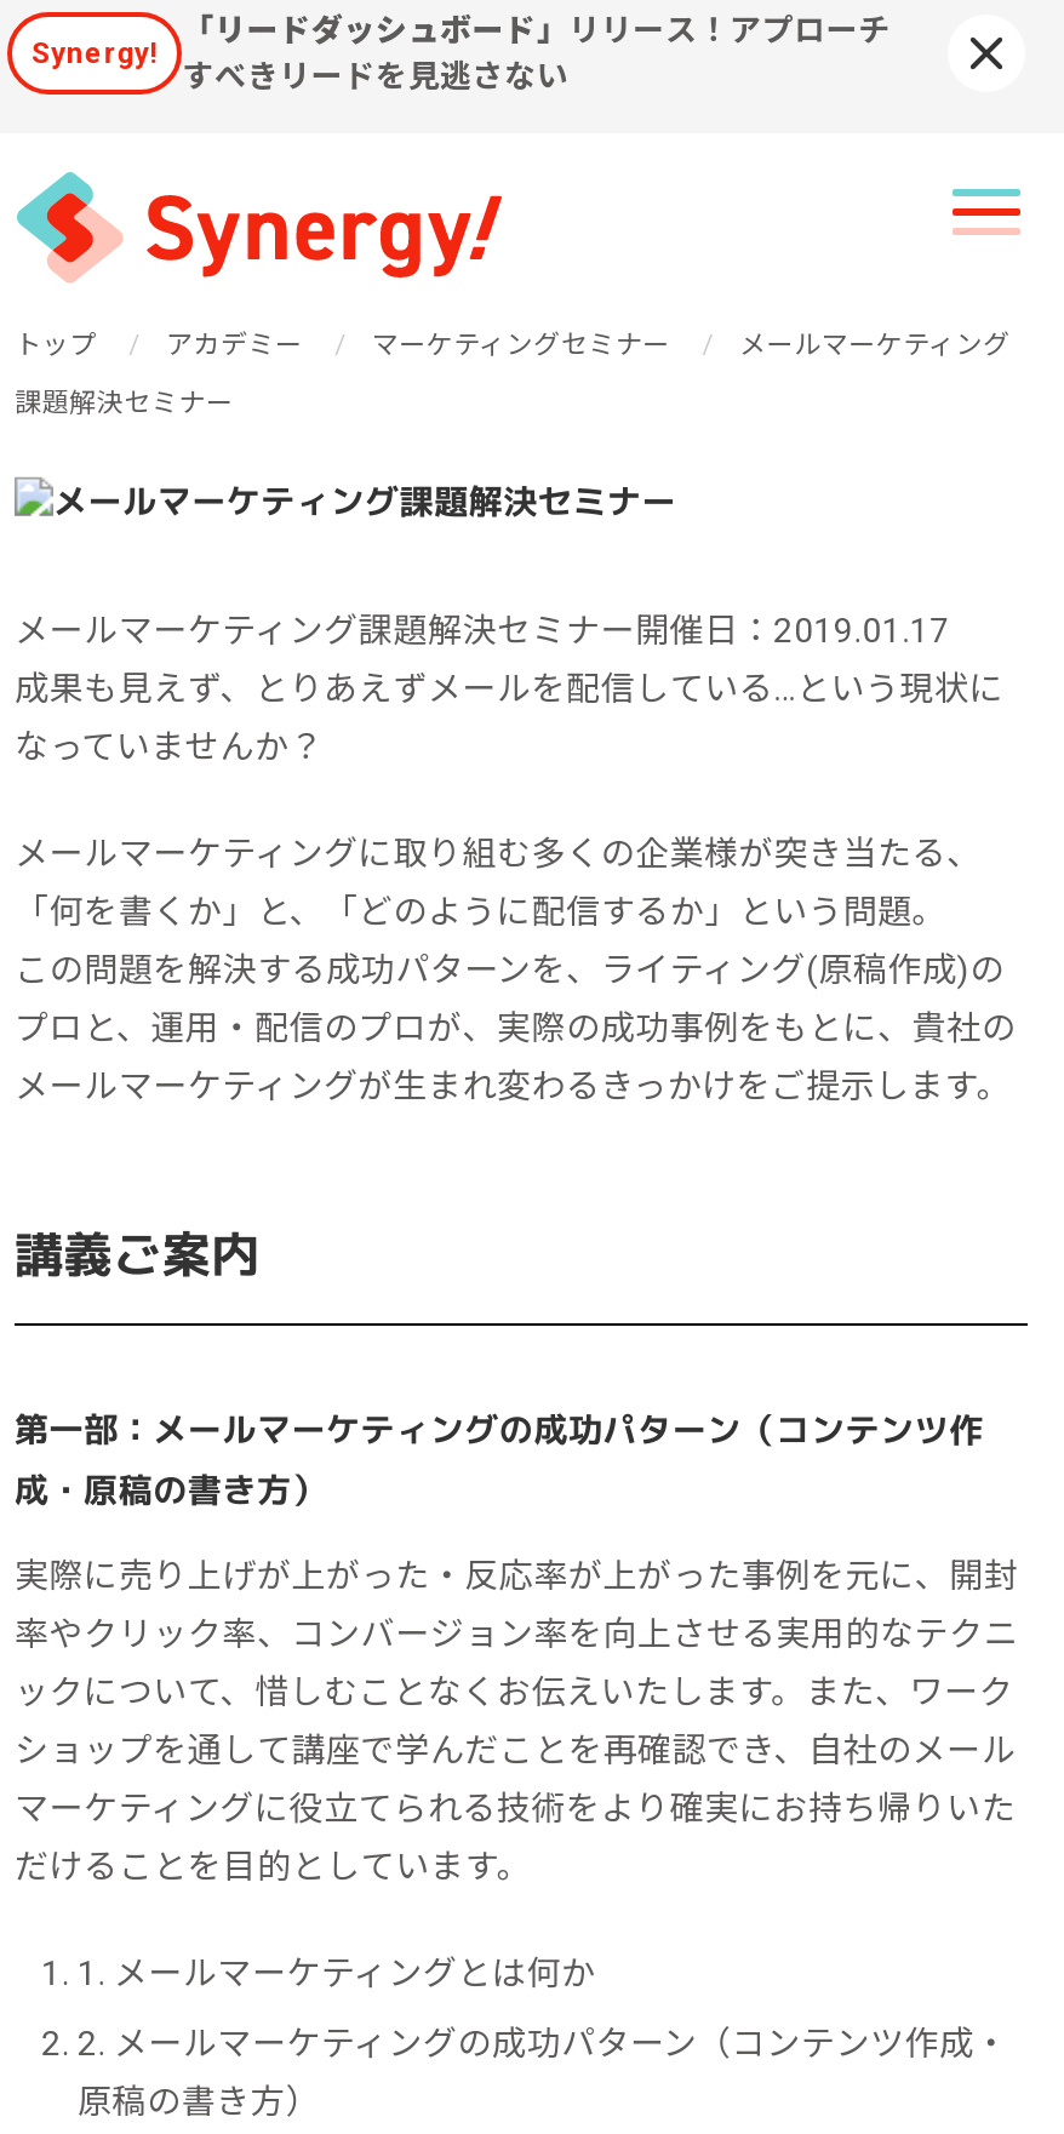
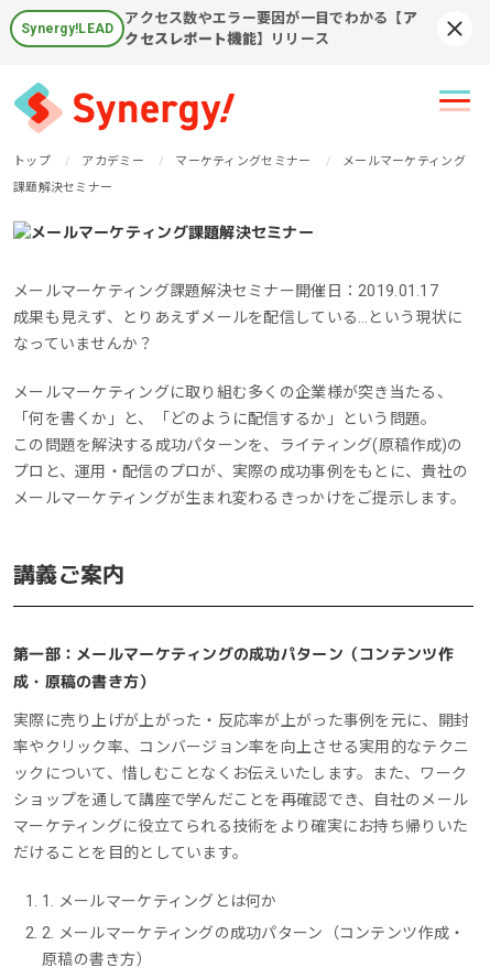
- 「リードダッシュボード」リリース！アプローチ
- すべきリードを見逃さない
+ アクセス数やエラー要因が一目でわかる【ア
+ クセスレポート機能】リリース

- Synergy!
+ Synergy!LEAD
